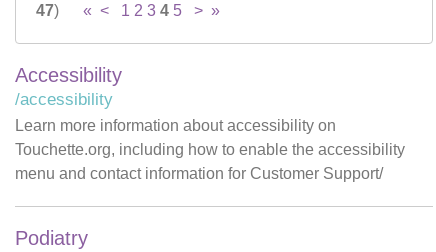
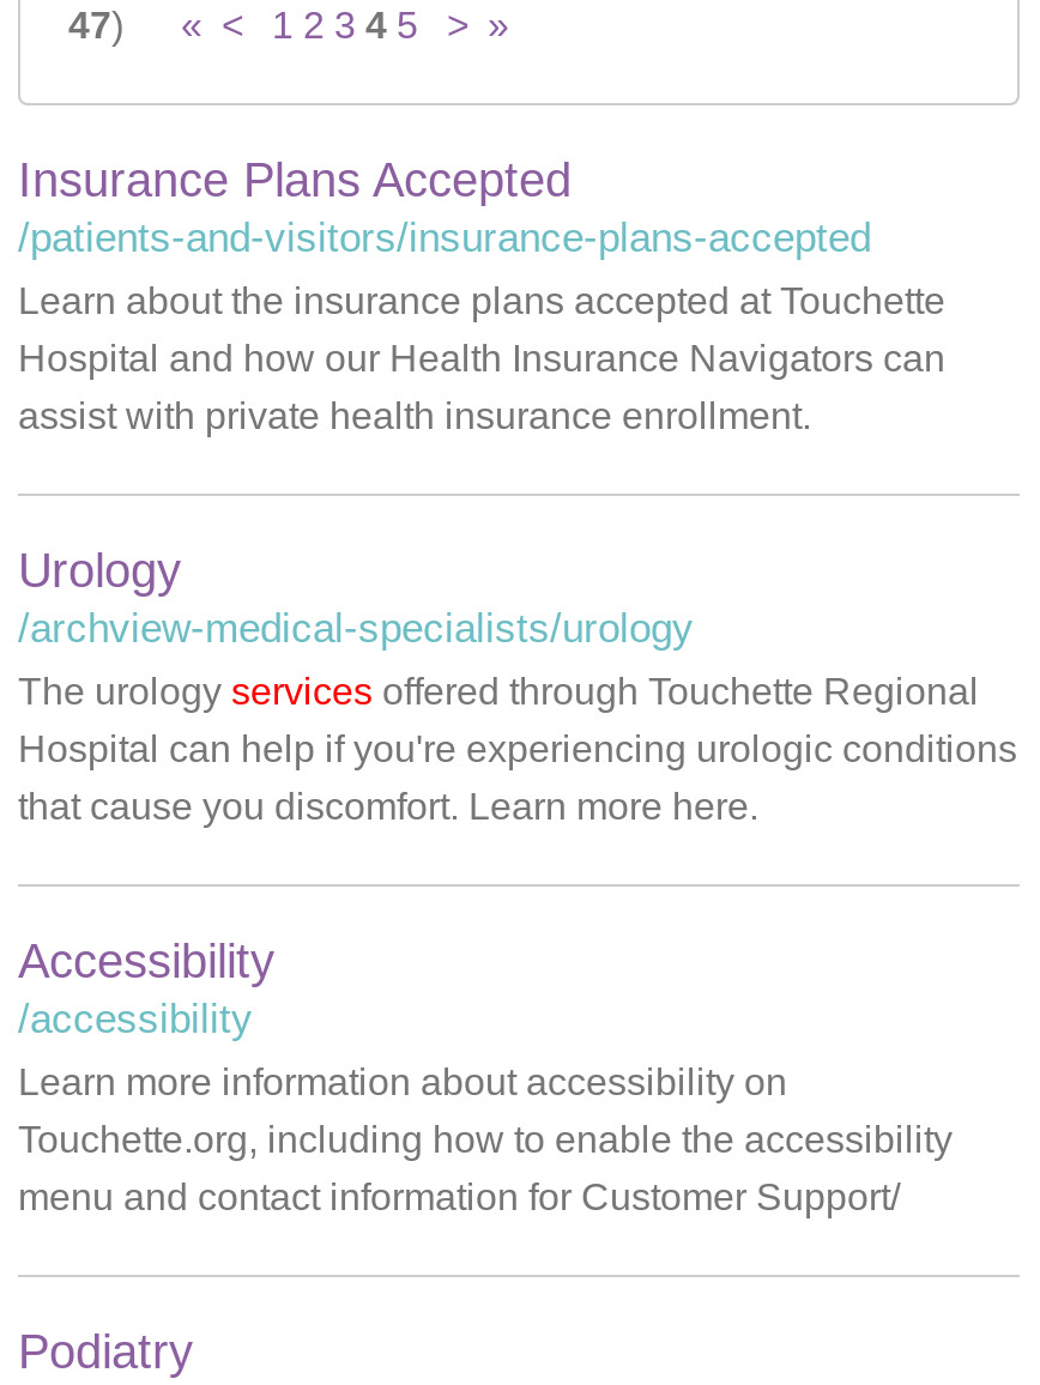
+ Insurance Plans Accepted
+ /patients-and-visitors/insurance-plans-accepted
+ Learn about the insurance plans accepted at Touchette
+ Hospital and how our Health Insurance Navigators can
+ assist with private health insurance enrollment.
+ Urology
+ /archview-medical-specialists/urology
+ The urology services offered through Touchette Regional
+ Hospital can help if you're experiencing urologic conditions
+ that cause you discomfort. Learn more here.
